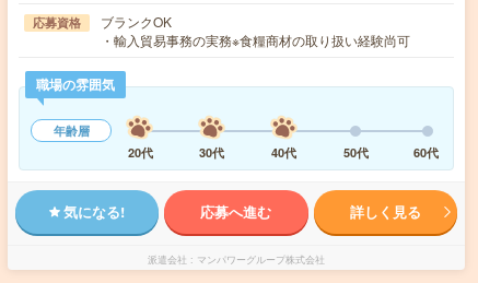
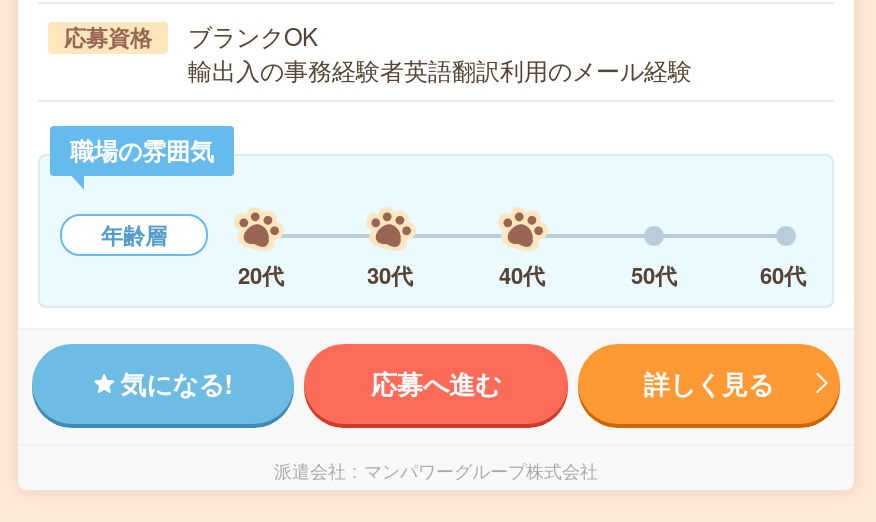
- ・輸入貿易事務の実務※食糧商材の取り扱い経験尚可
+ 輸出入の事務経験者英語翻訳利用のメール経験
